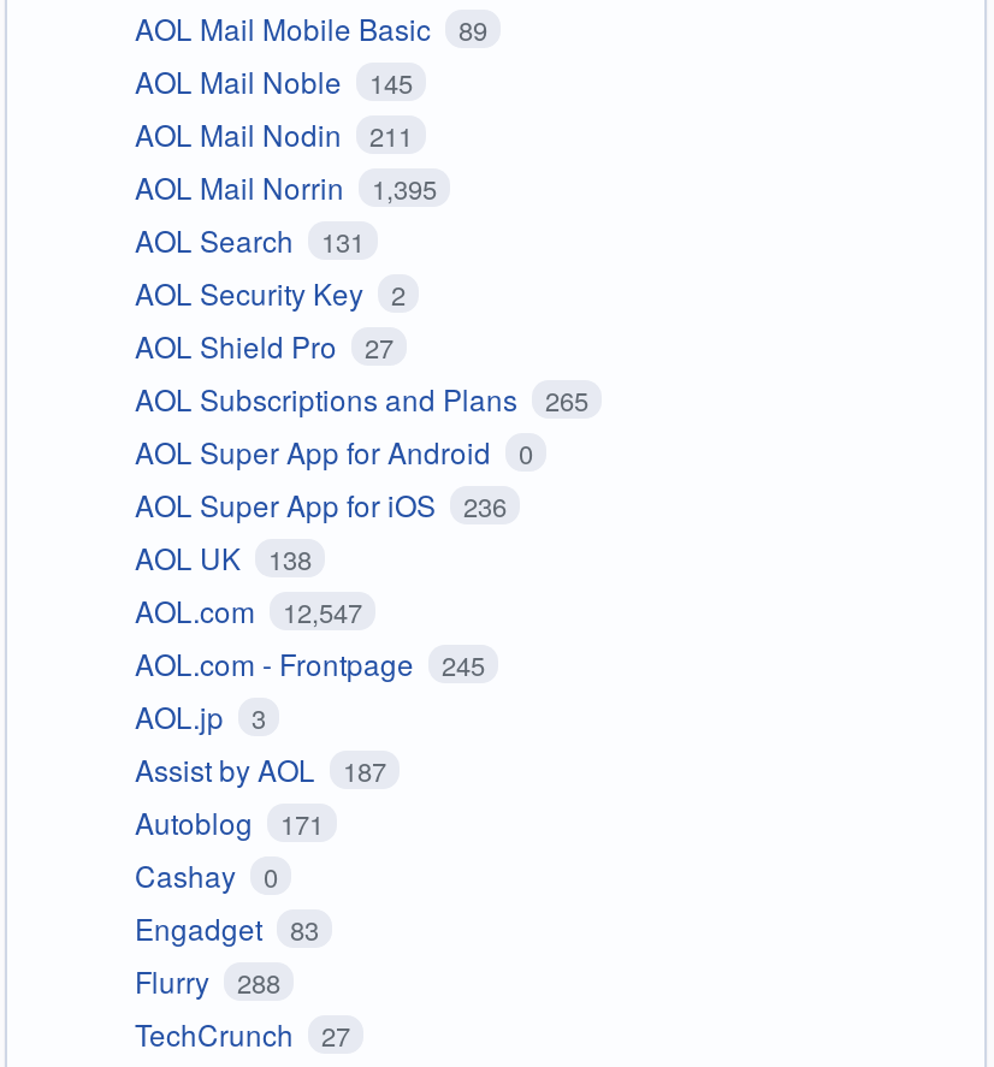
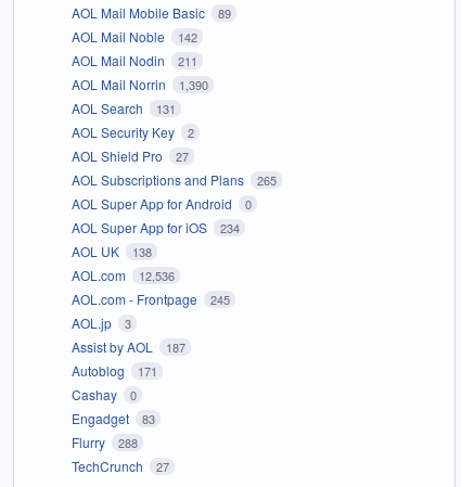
- AOL Mail Noble 145
+ AOL Mail Noble 142

- AOL Mail Norrin 1,395
+ AOL Mail Norrin 1,390

- AOL Super App for iOS 236
+ AOL Super App for iOS 234

- AOL.com 12,547
+ AOL.com 12,536
